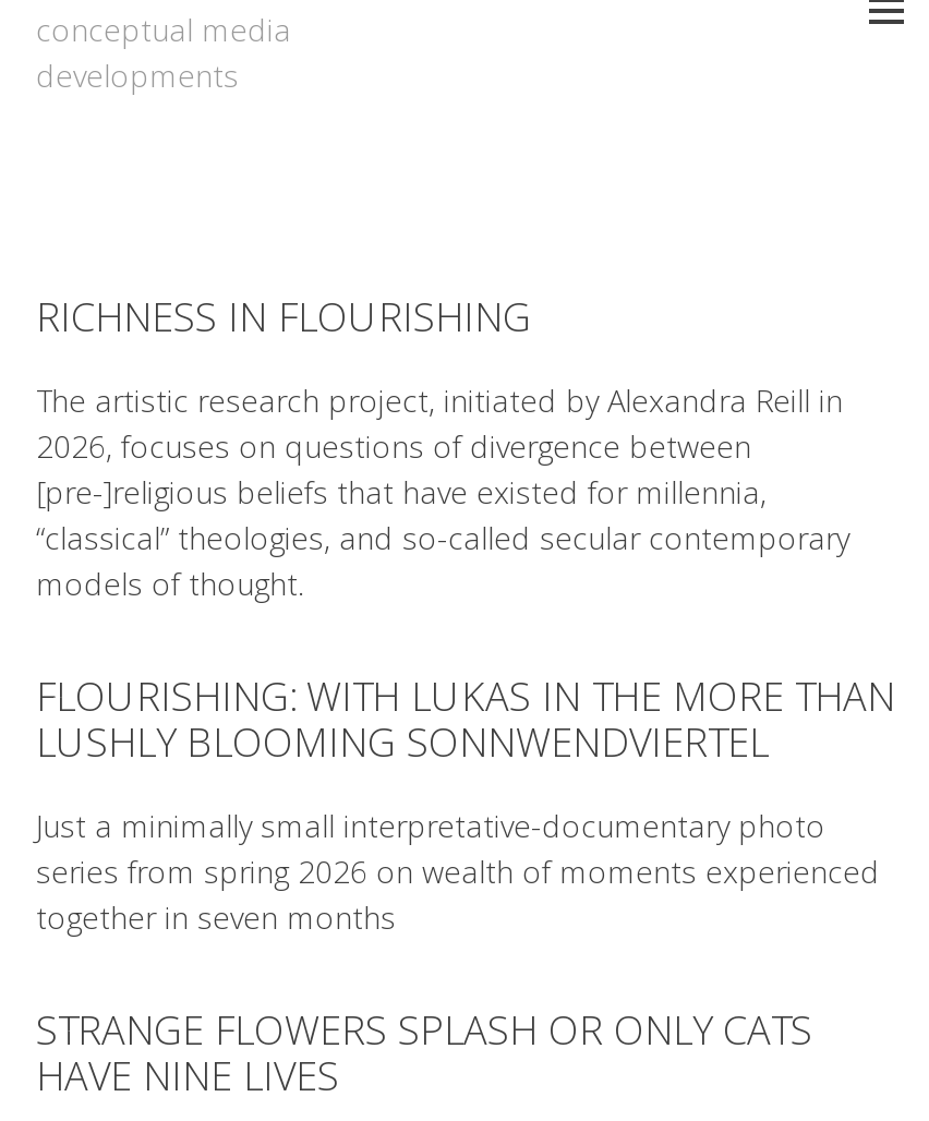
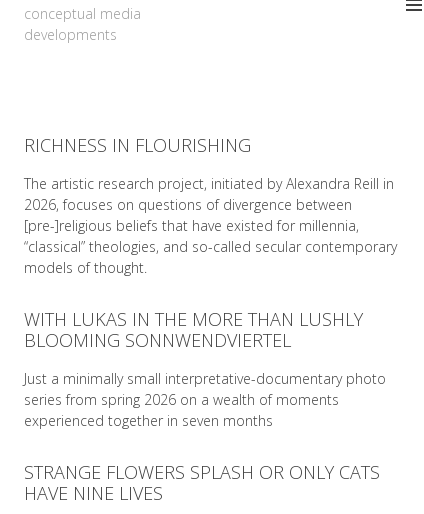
- FLOURISHING: WITH LUKAS IN THE MORE THAN
- LUSHLY BLOOMING SONNWENDVIERTEL
+ WITH LUKAS IN THE MORE THAN LUSHLY
+ BLOOMING SONNWENDVIERTEL

- series from spring 2026 on wealth of moments experienced
- together in seven months
+ series from spring 2026 on a wealth of moments
+ experienced together in seven months
